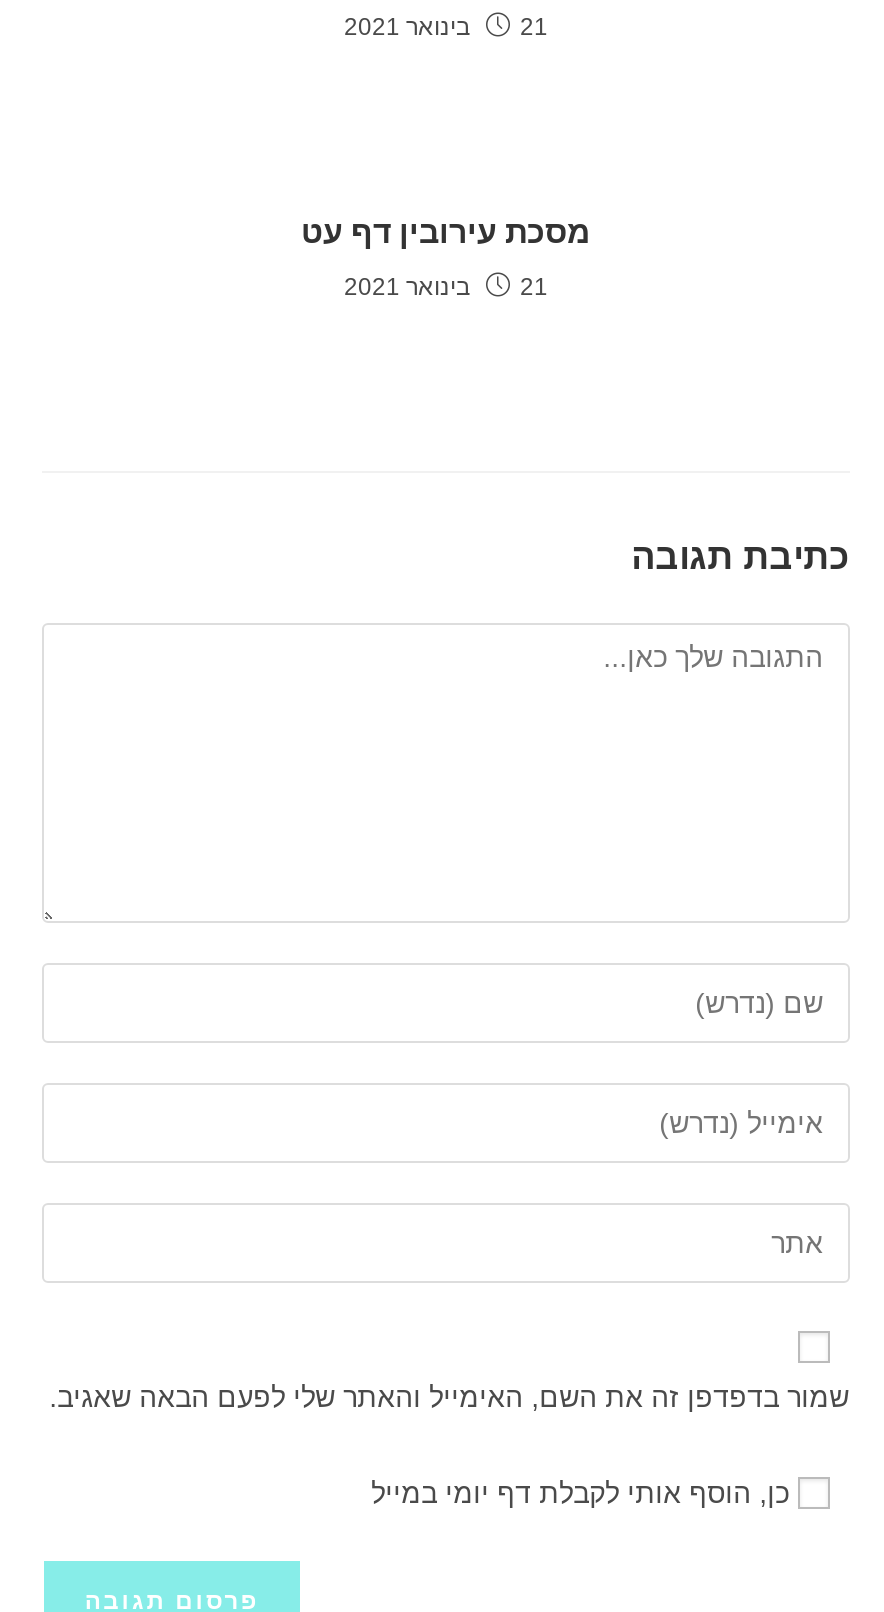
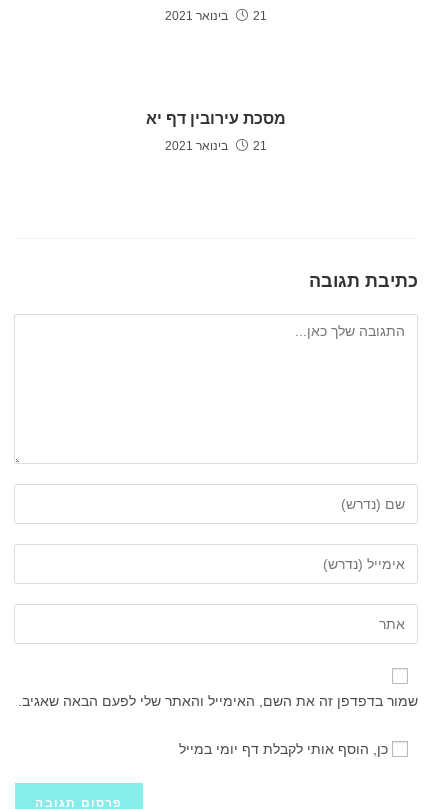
- מסכת עירובין דף עט
+ מסכת עירובין דף יא
